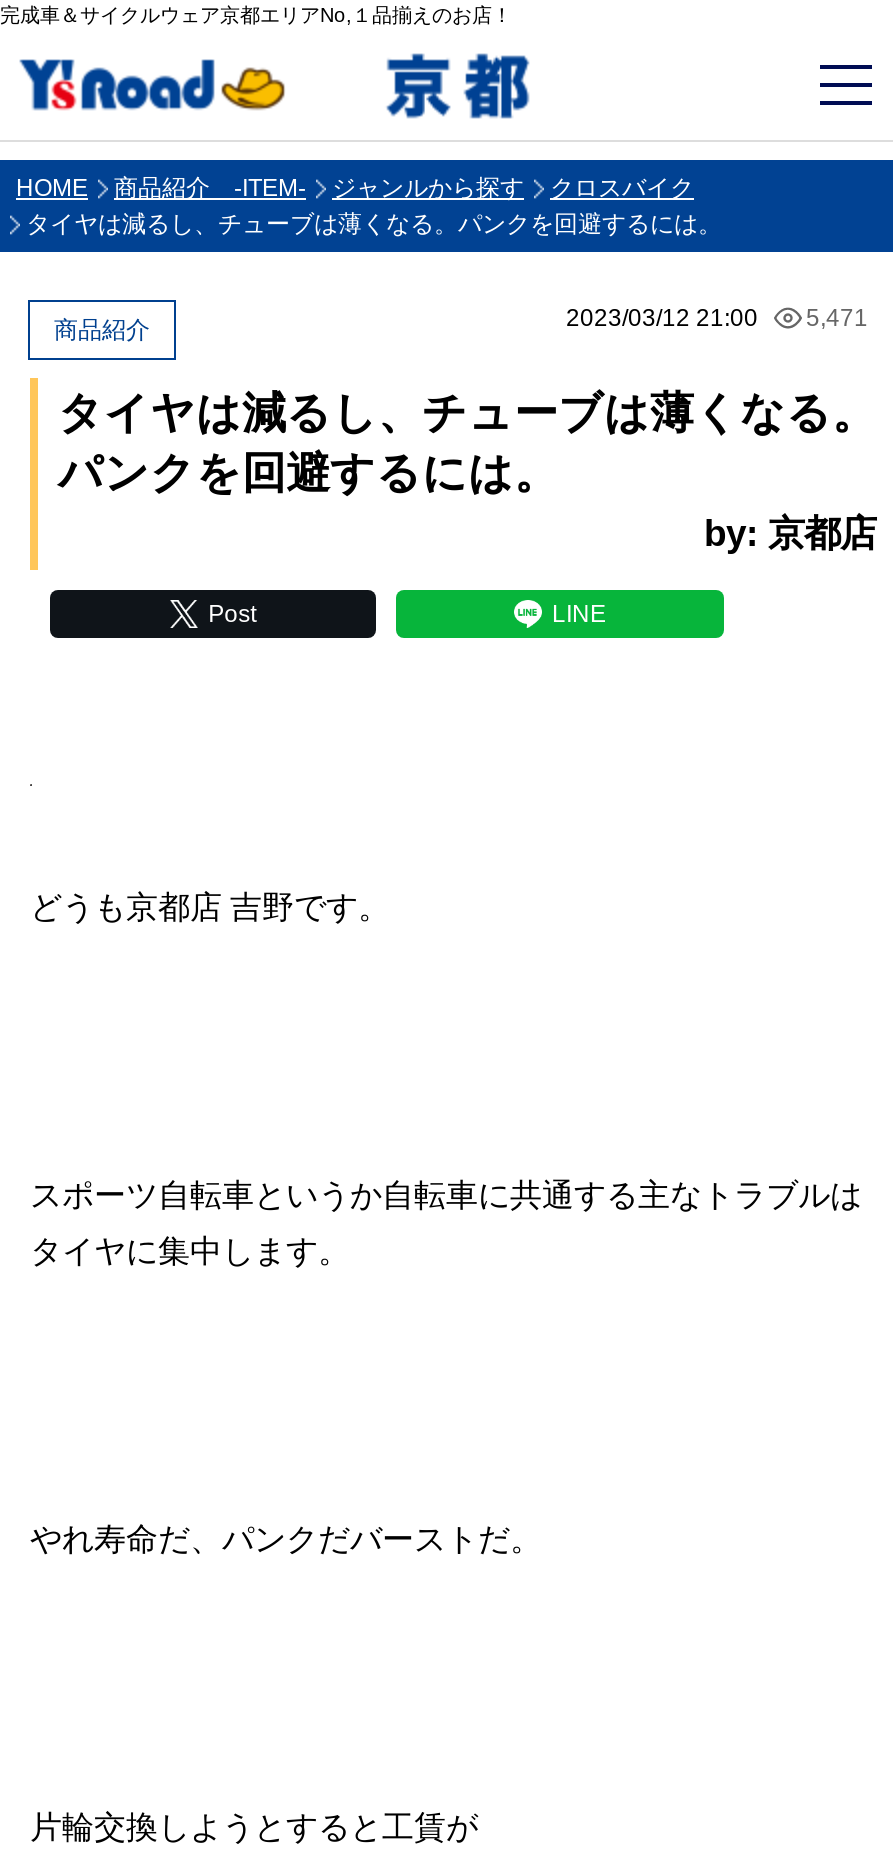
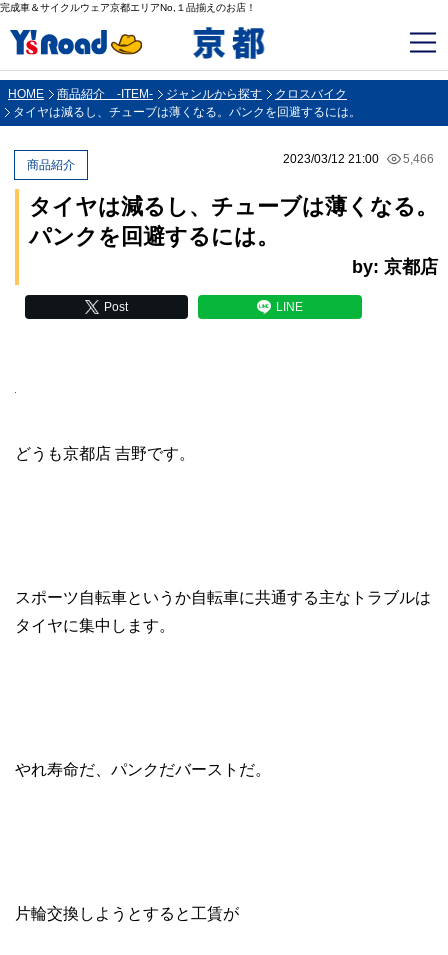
- 2023/03/12 21:00 5,471
+ 2023/03/12 21:00 5,466
